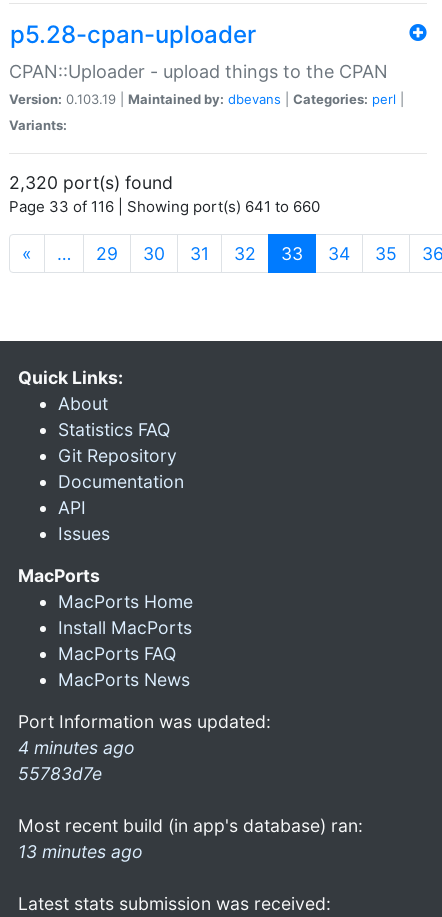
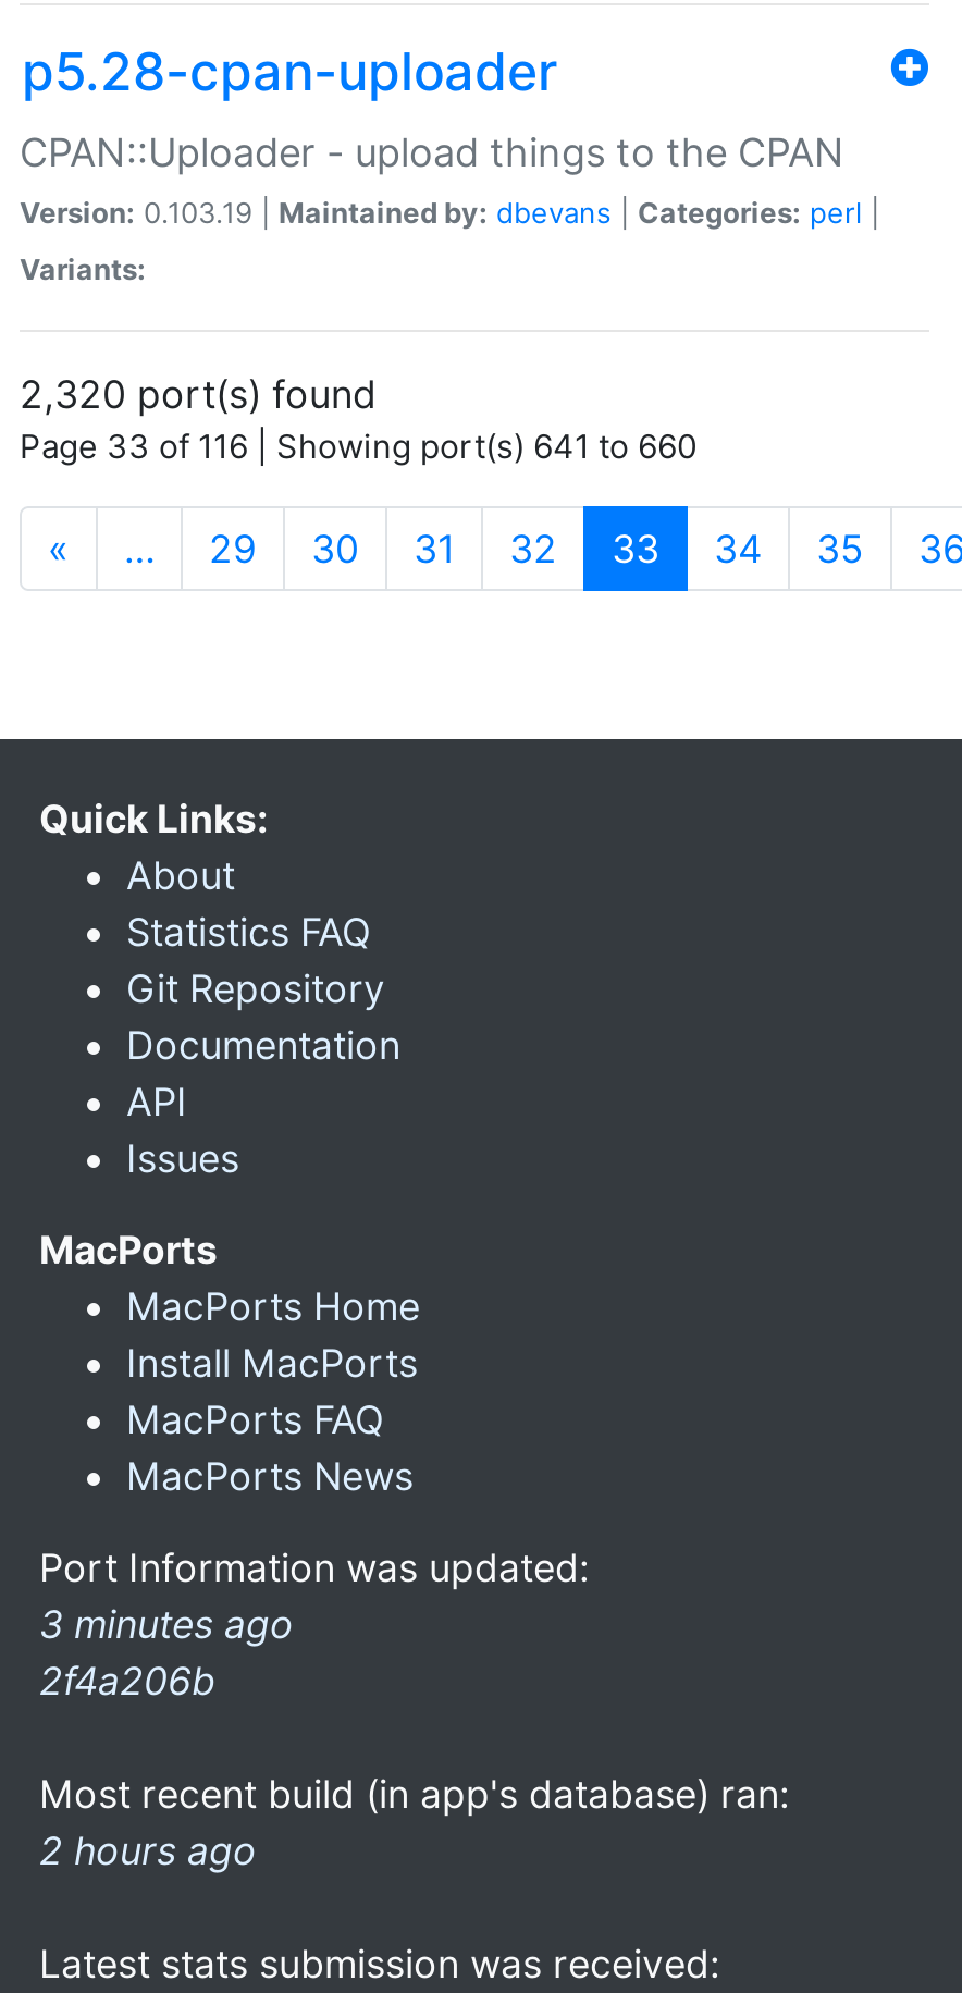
- 4 minutes ago
- 55783d7e
+ 3 minutes ago
+ 2f4a206b

- 13 minutes ago
+ 2 hours ago
